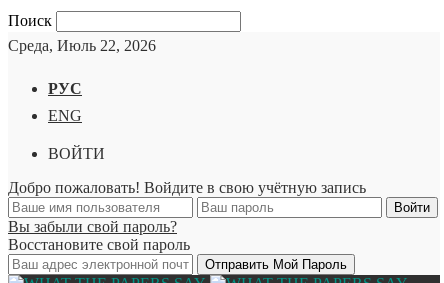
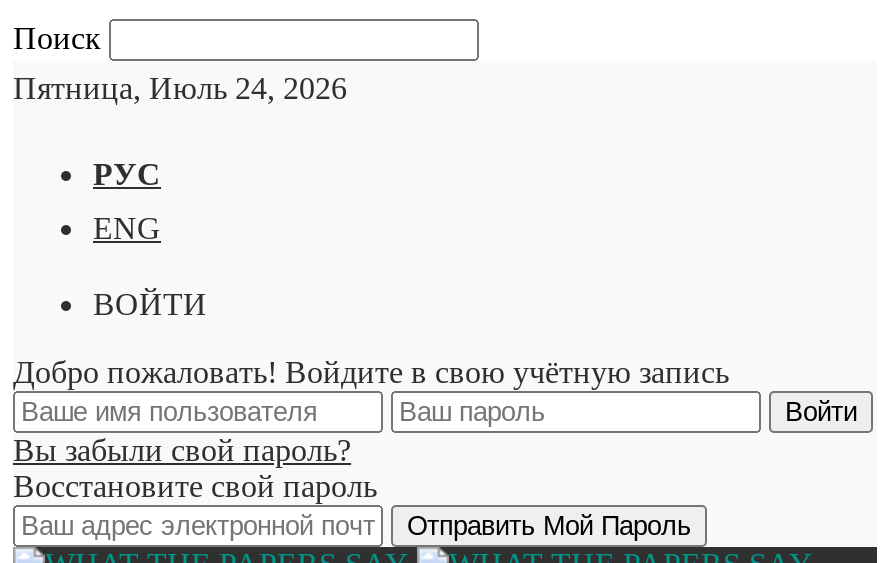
- Среда, Июль 22, 2026
+ Пятница, Июль 24, 2026
